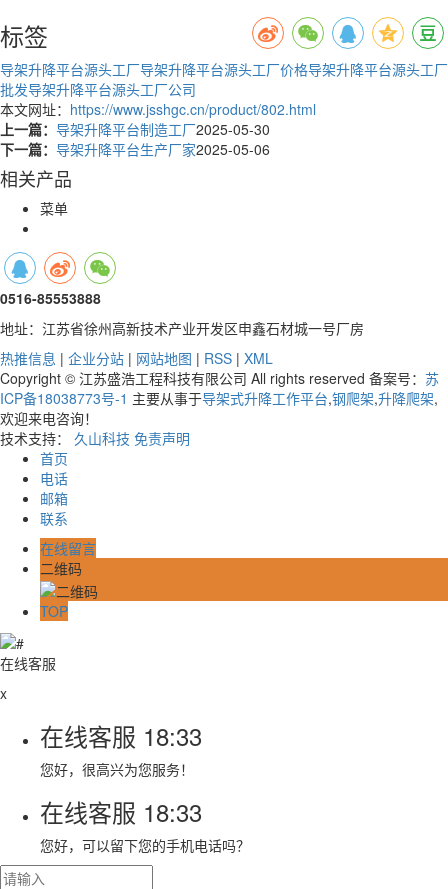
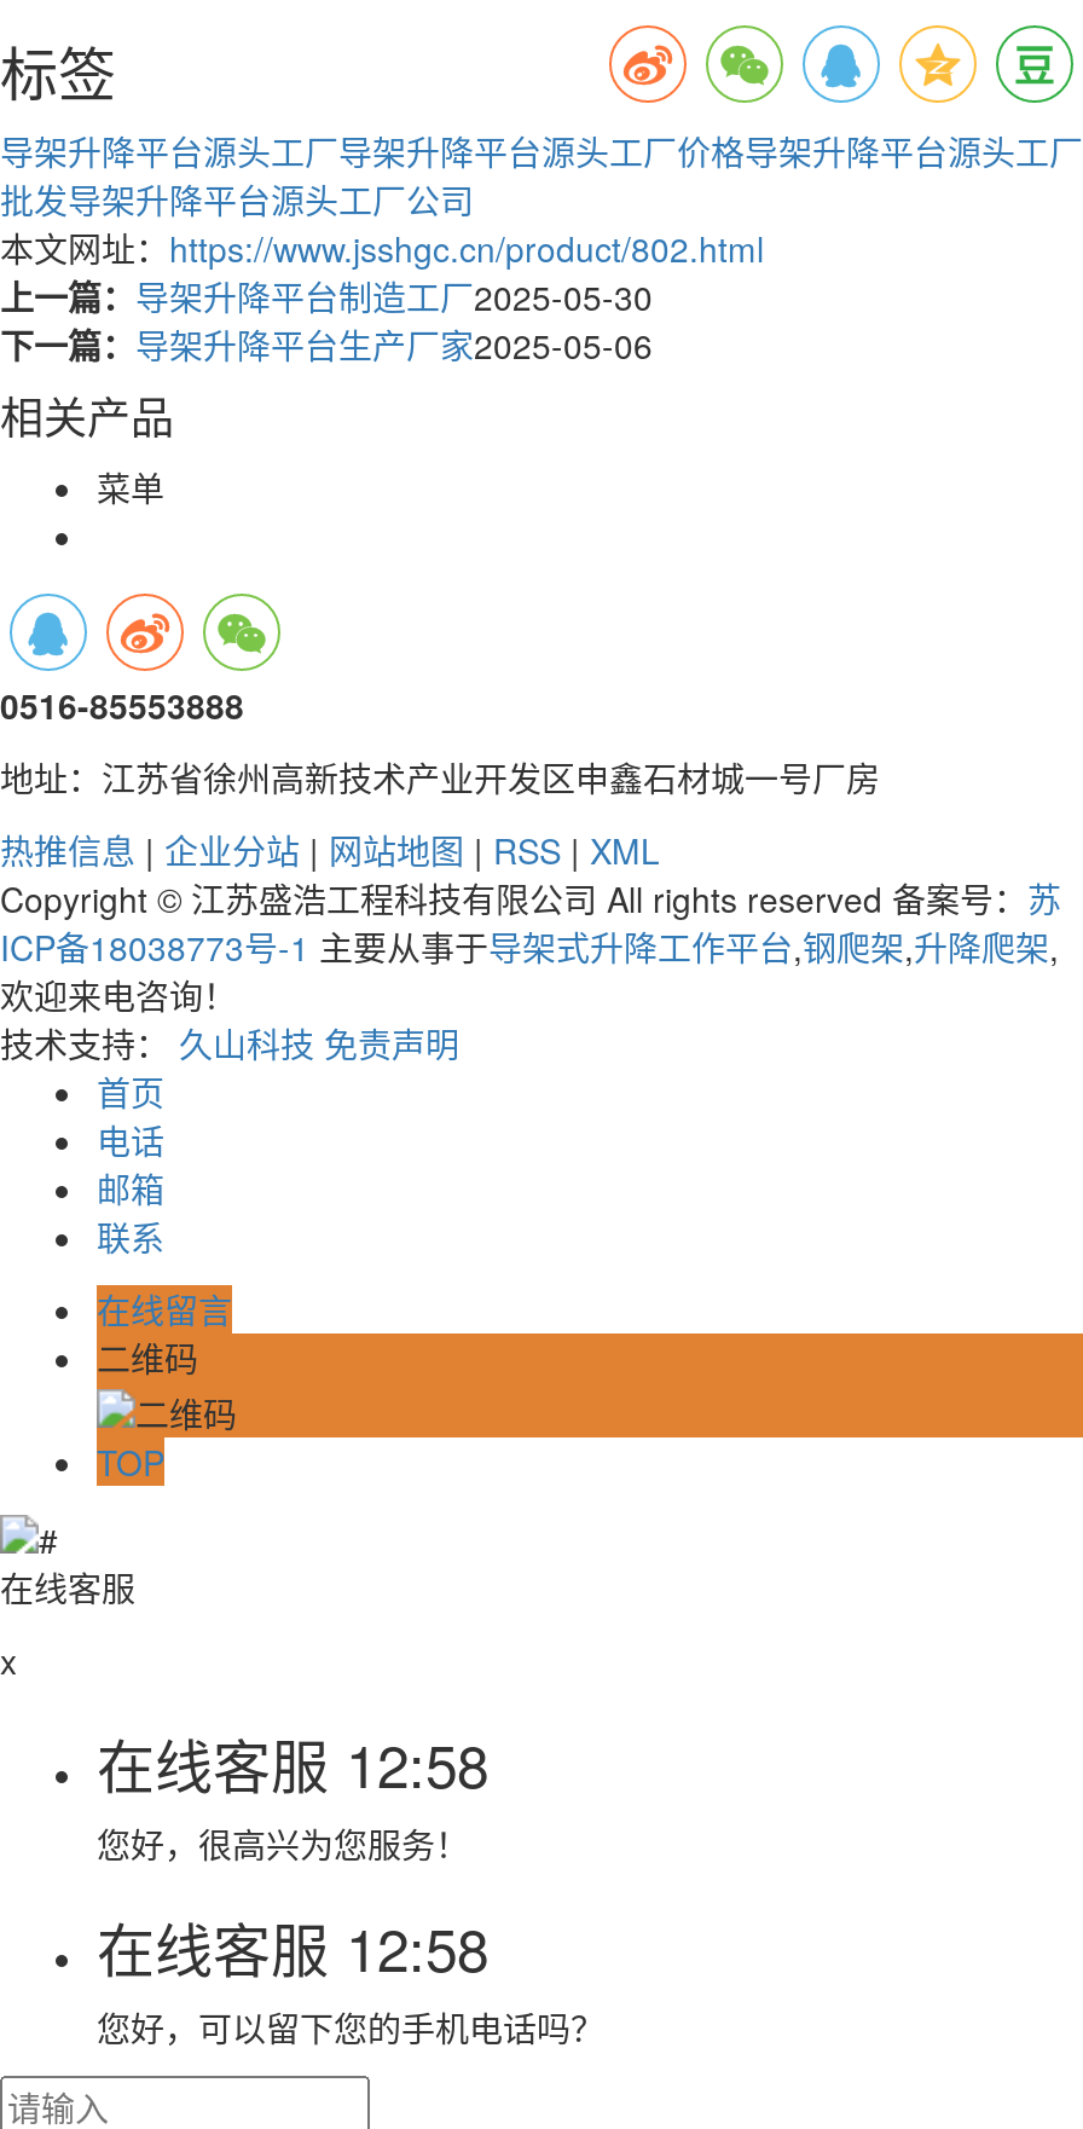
- 在线客服18:33
+ 在线客服12:58

- 在线客服18:33
+ 在线客服12:58
